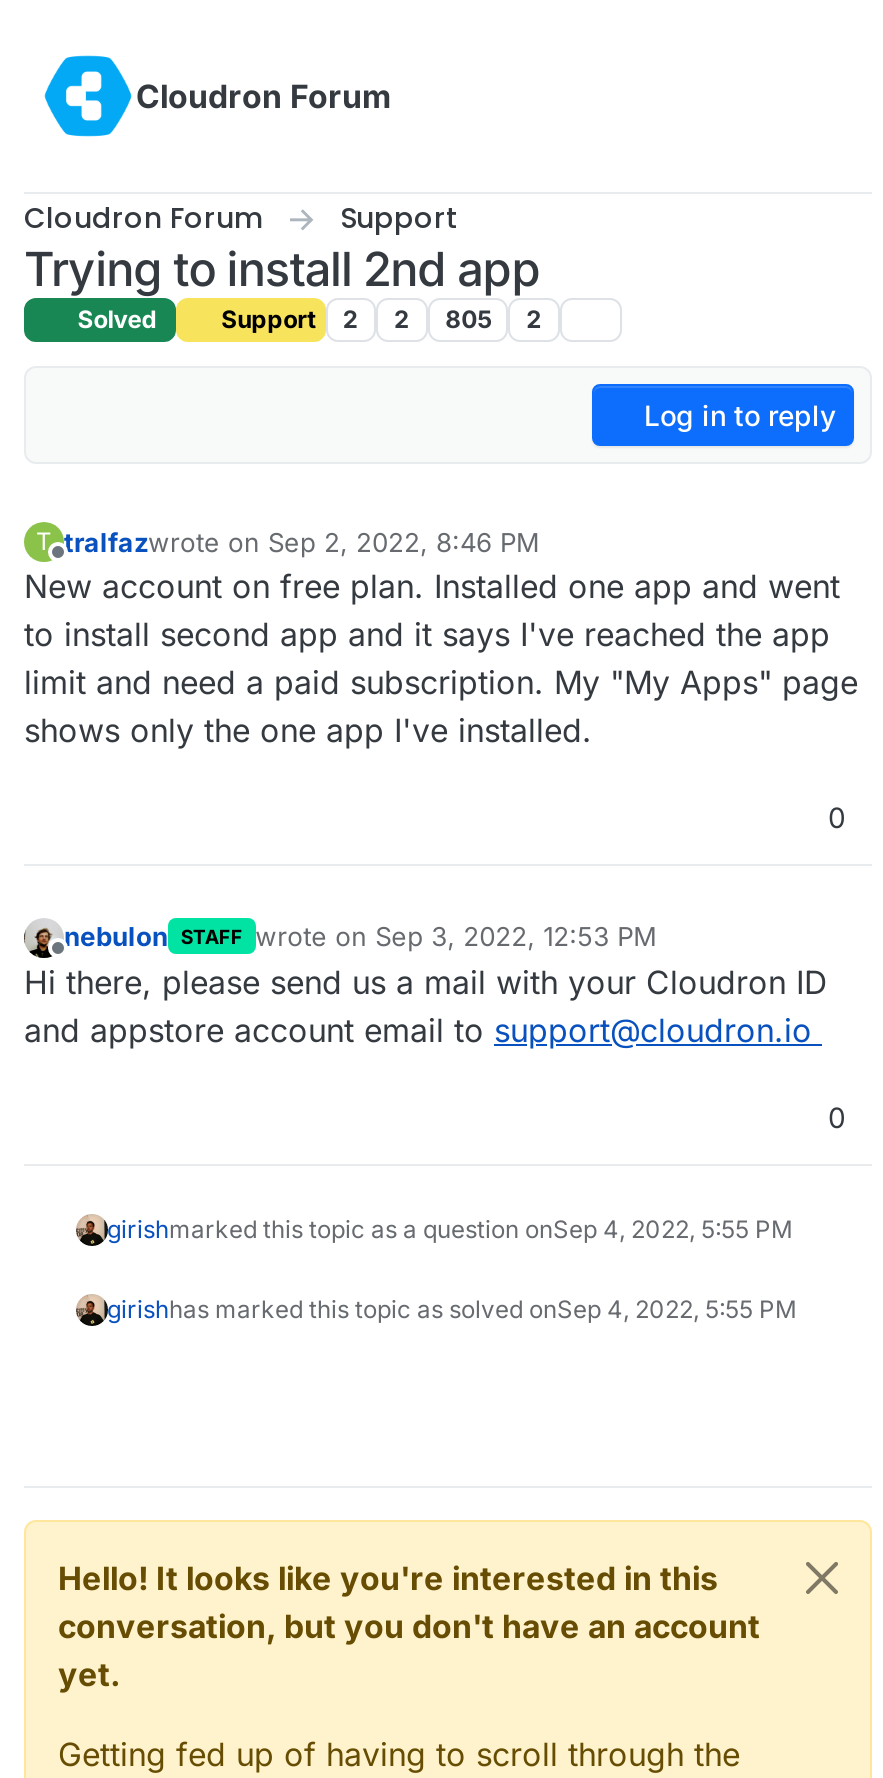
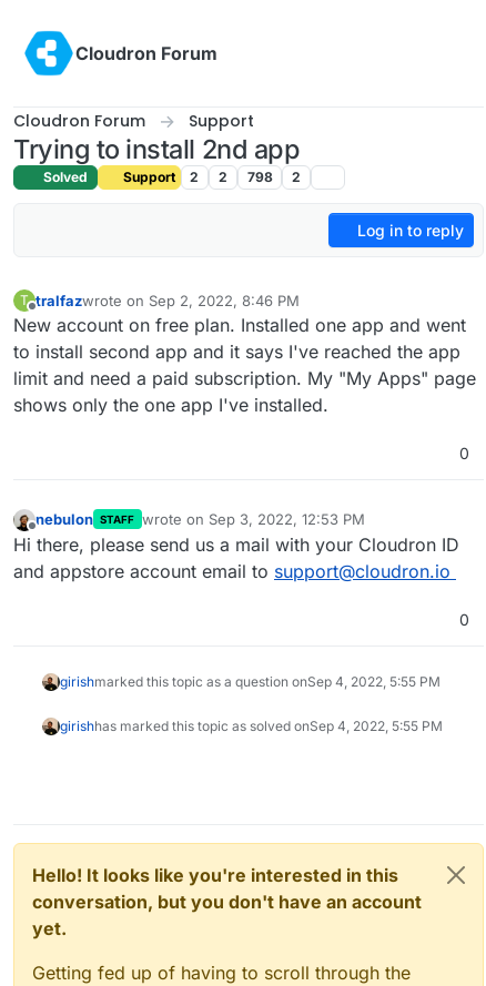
- Solved Support 2 2 805 2
+ Solved Support 2 2 798 2
